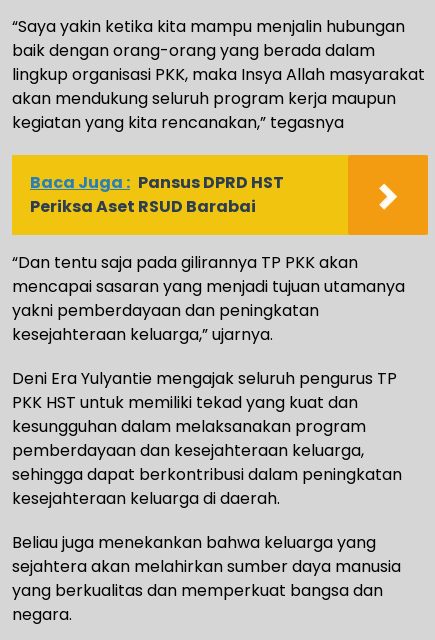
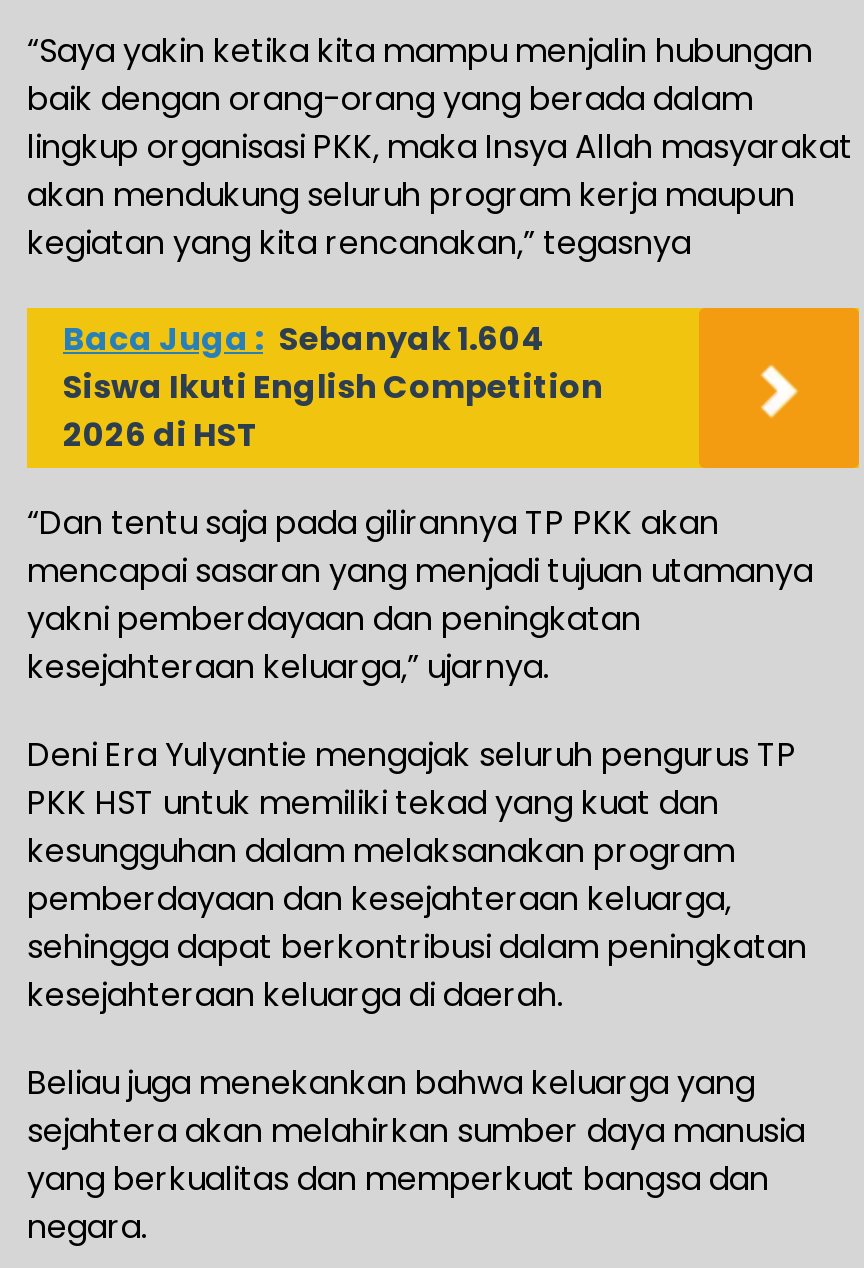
- Baca Juga : Pansus DPRD HST
- Periksa Aset RSUD Barabai
+ Baca Juga : Sebanyak 1.604
+ Siswa Ikuti English Competition
+ 2026 di HST
